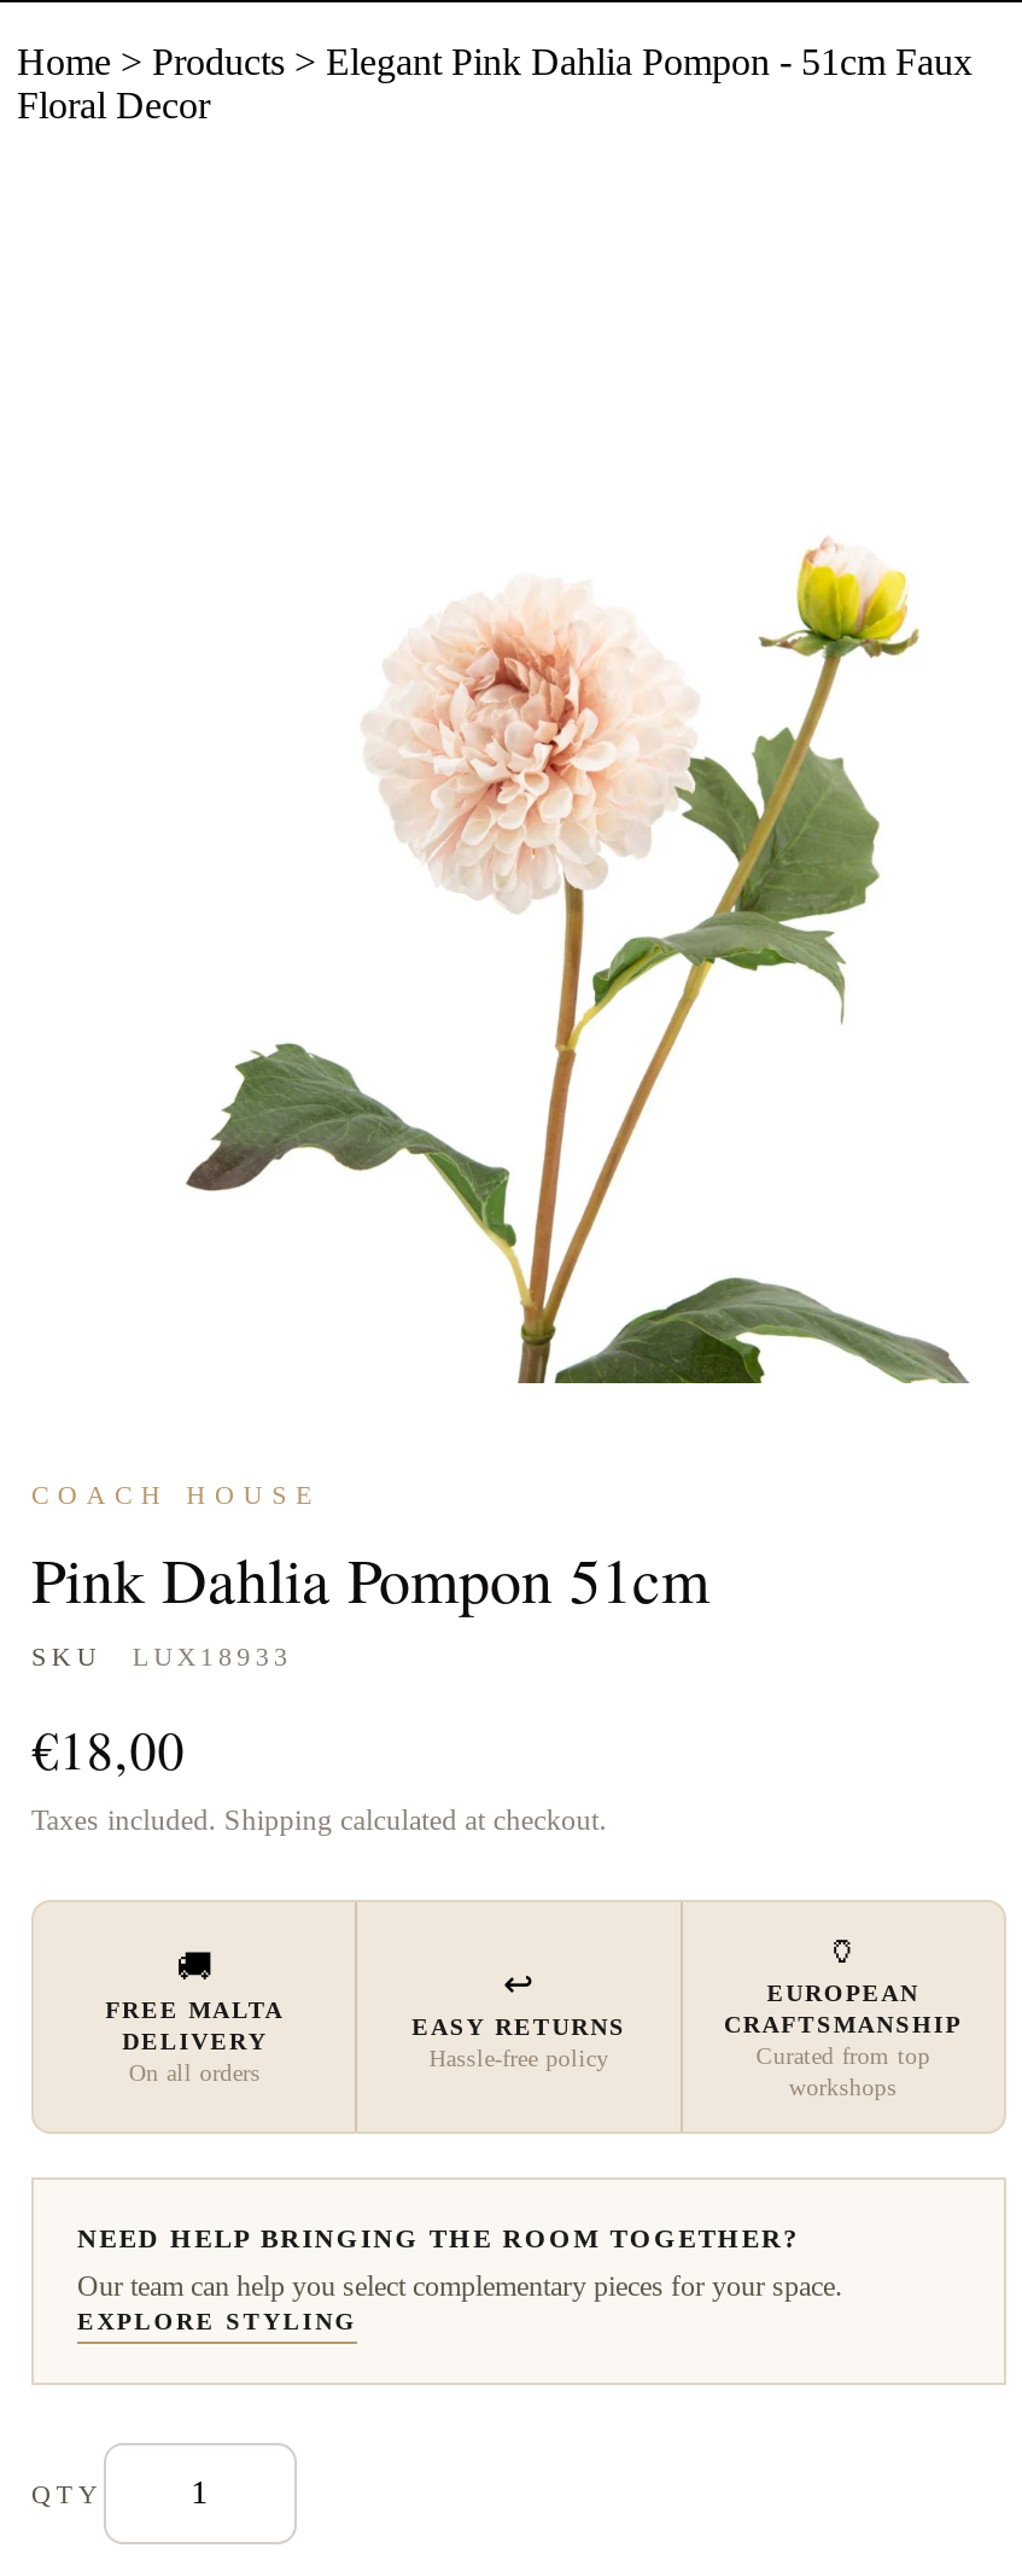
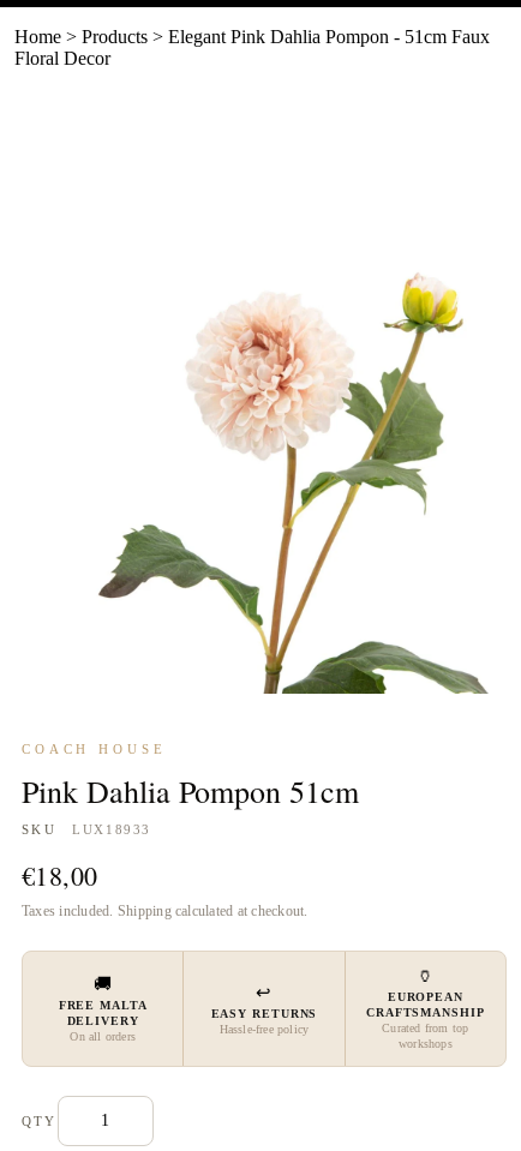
- NEED HELP BRINGING THE ROOM TOGETHER?
- Our team can help you select complementary pieces for your space.
- EXPLORE STYLING
